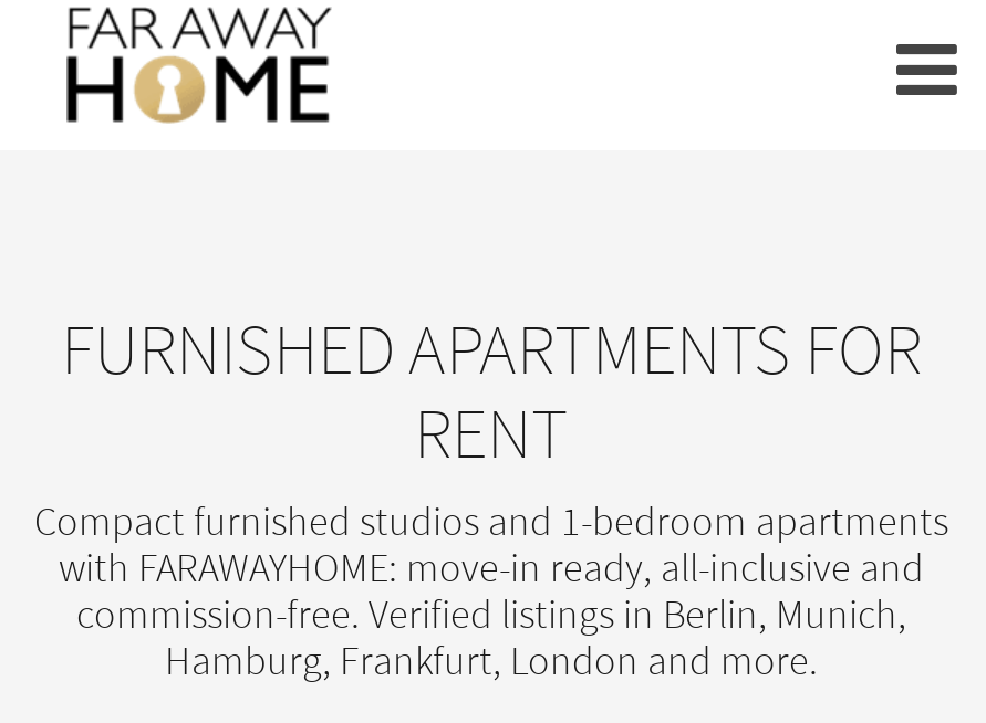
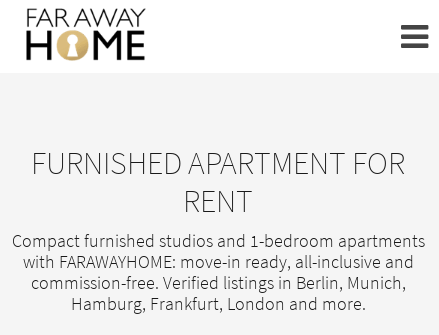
- FURNISHED APARTMENTS FOR
+ FURNISHED APARTMENT FOR
